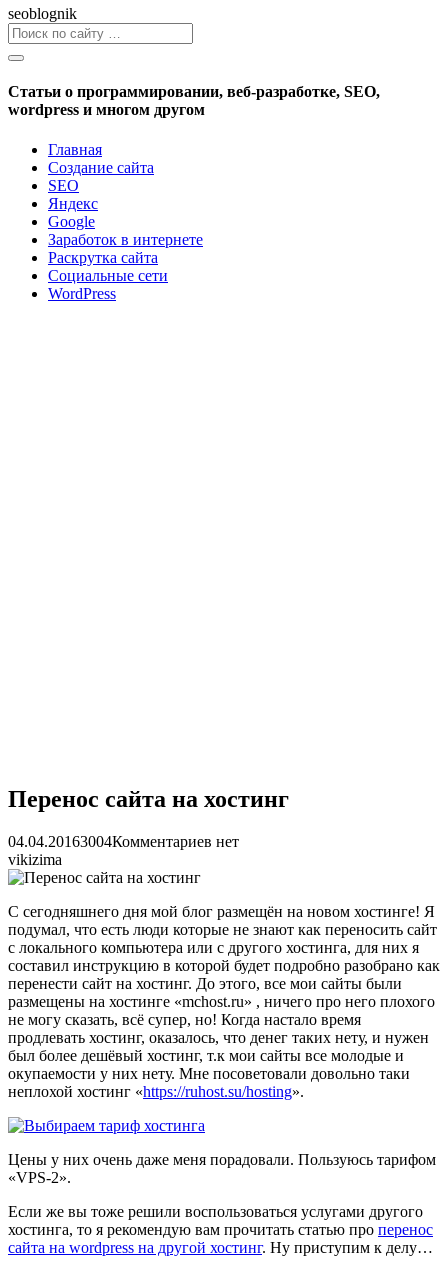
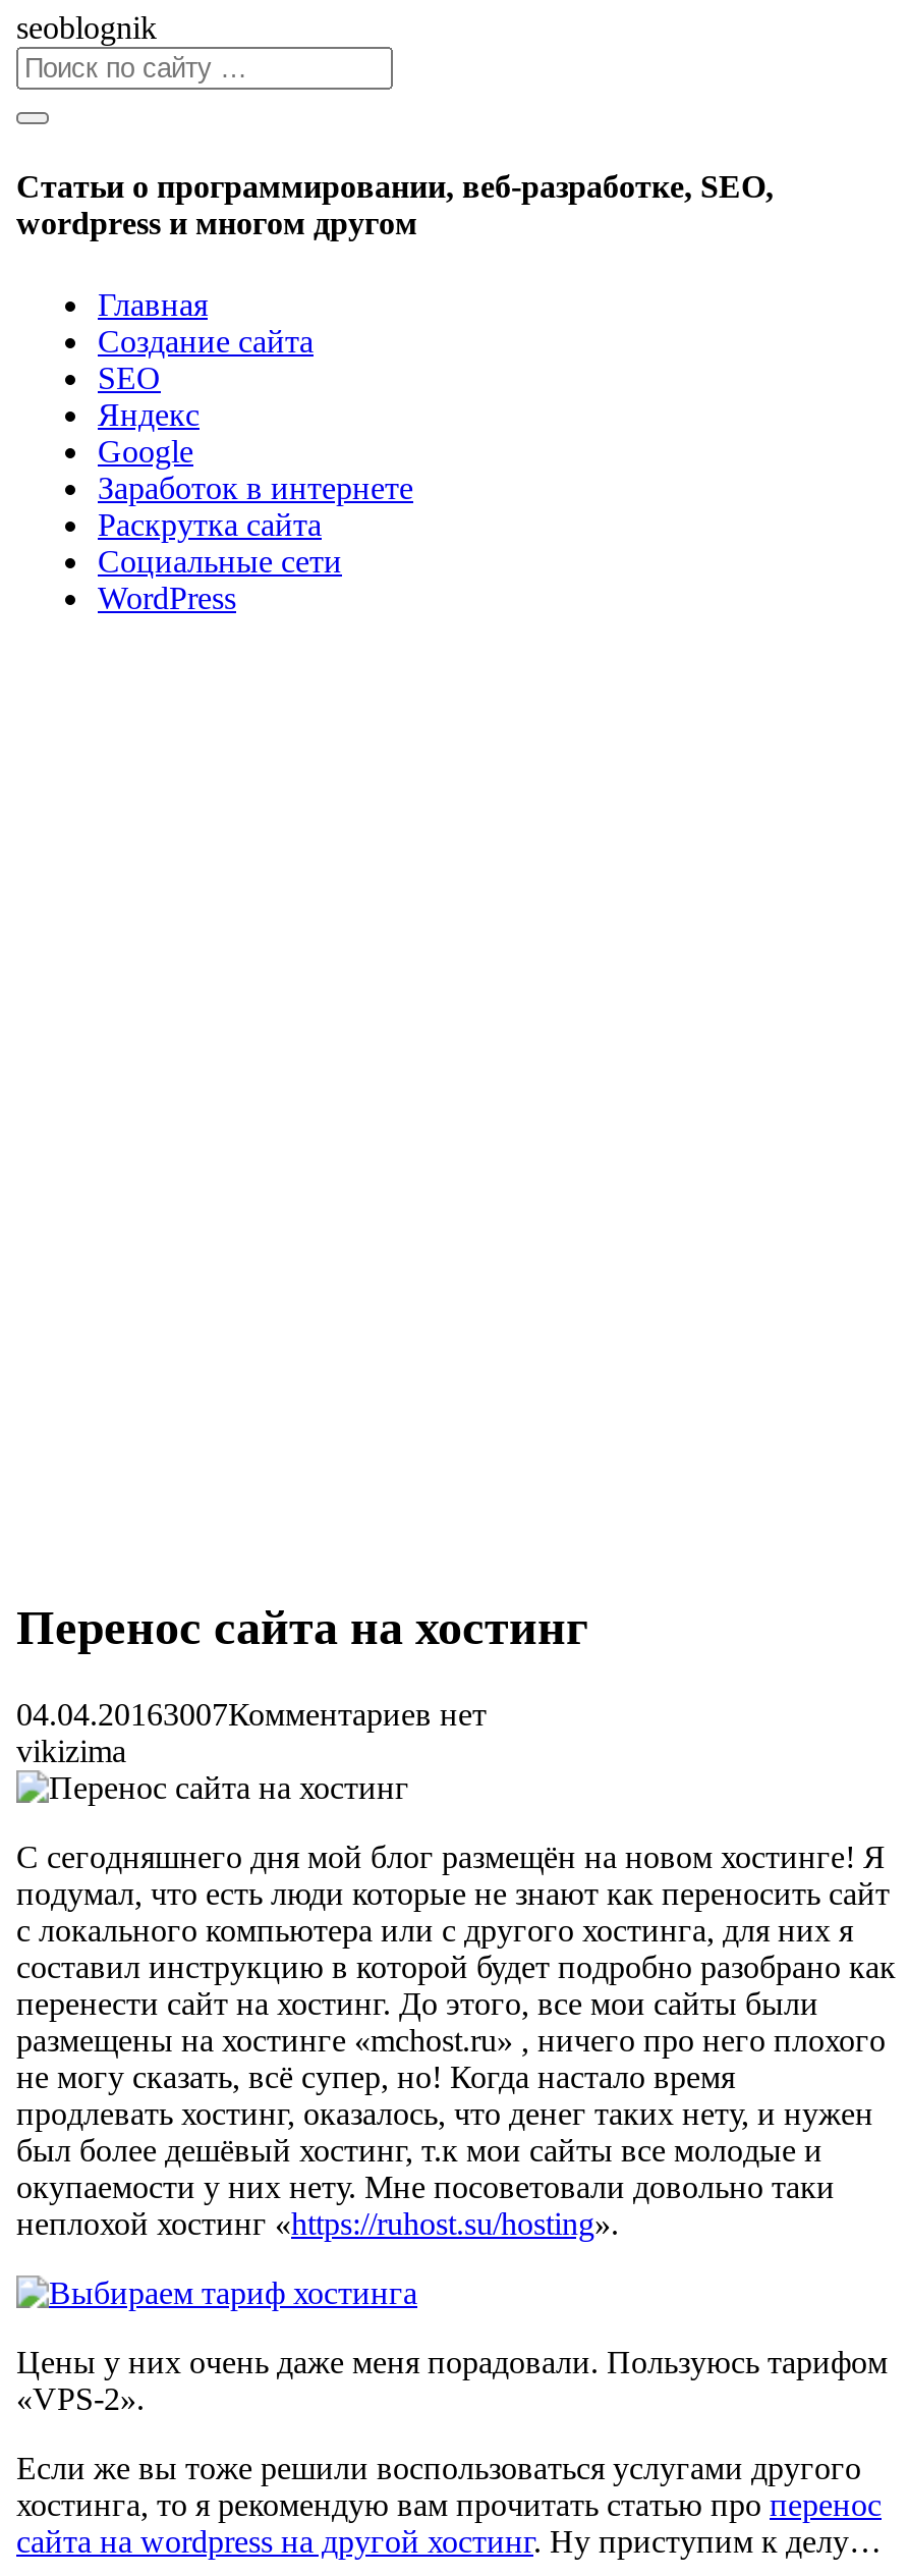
- 04.04.20163004Комментариев нет
+ 04.04.20163007Комментариев нет
